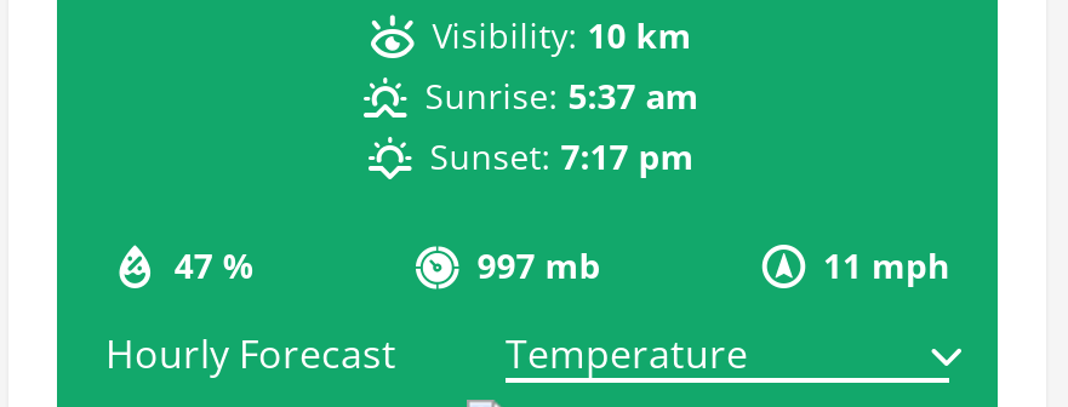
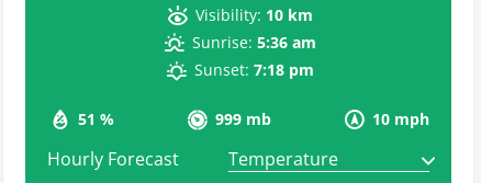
- Sunrise: 5:37 am
+ Sunrise: 5:36 am

- Sunset: 7:17 pm
+ Sunset: 7:18 pm

- 47 %
+ 51 %

- 997 mb
+ 999 mb

- 11 mph
+ 10 mph
